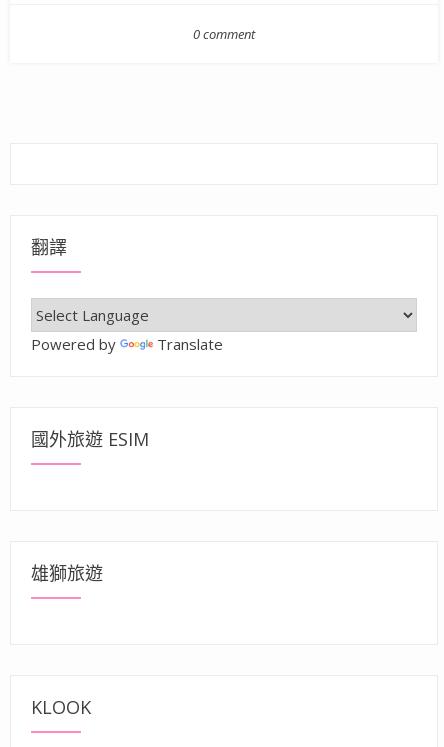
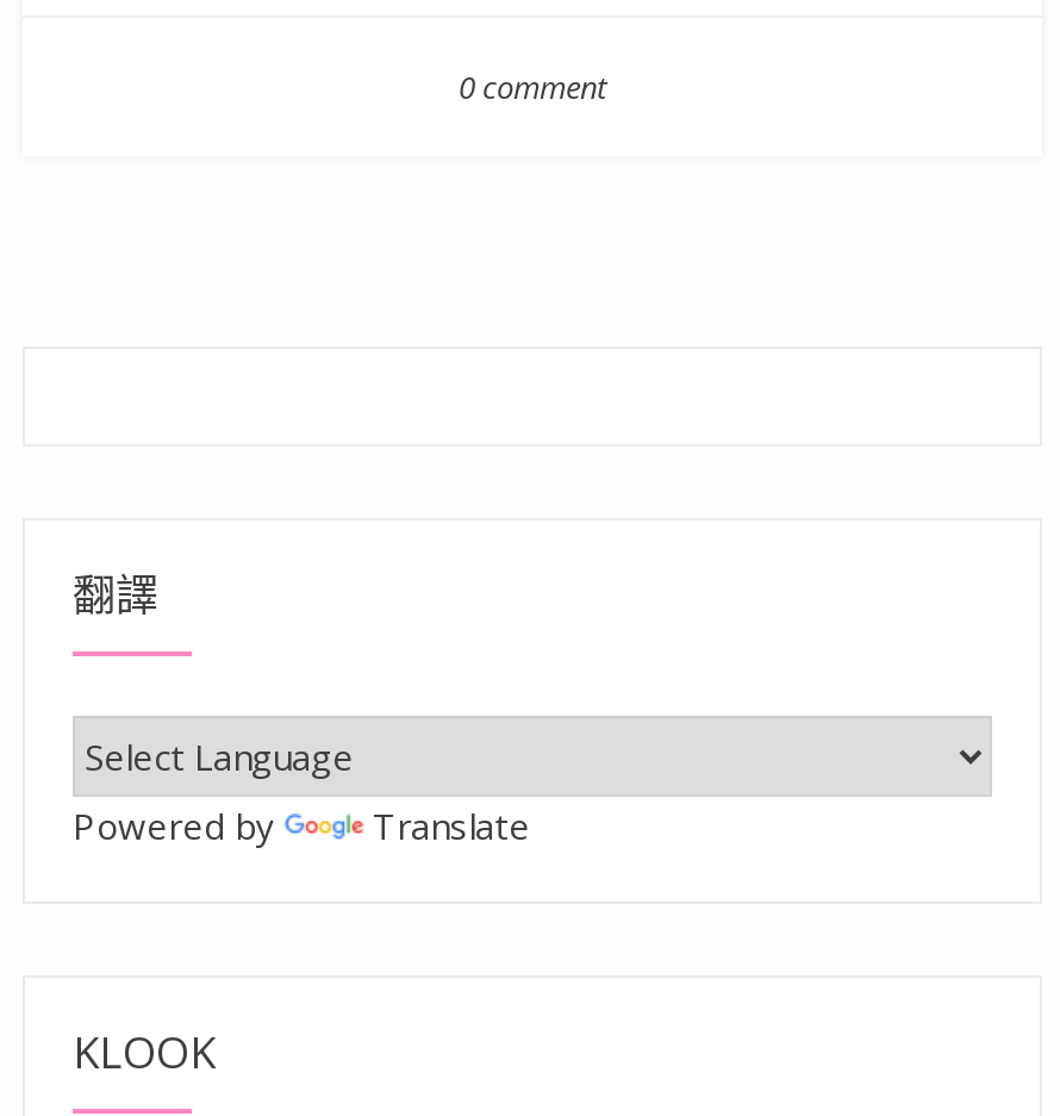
- 國外旅遊 ESIM

- 雄獅旅遊
